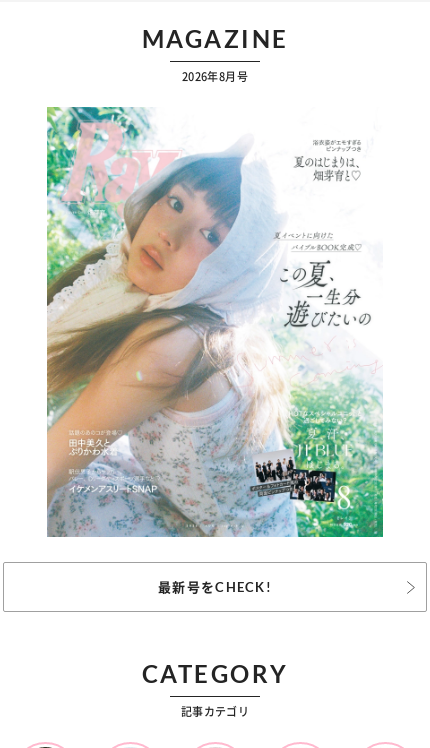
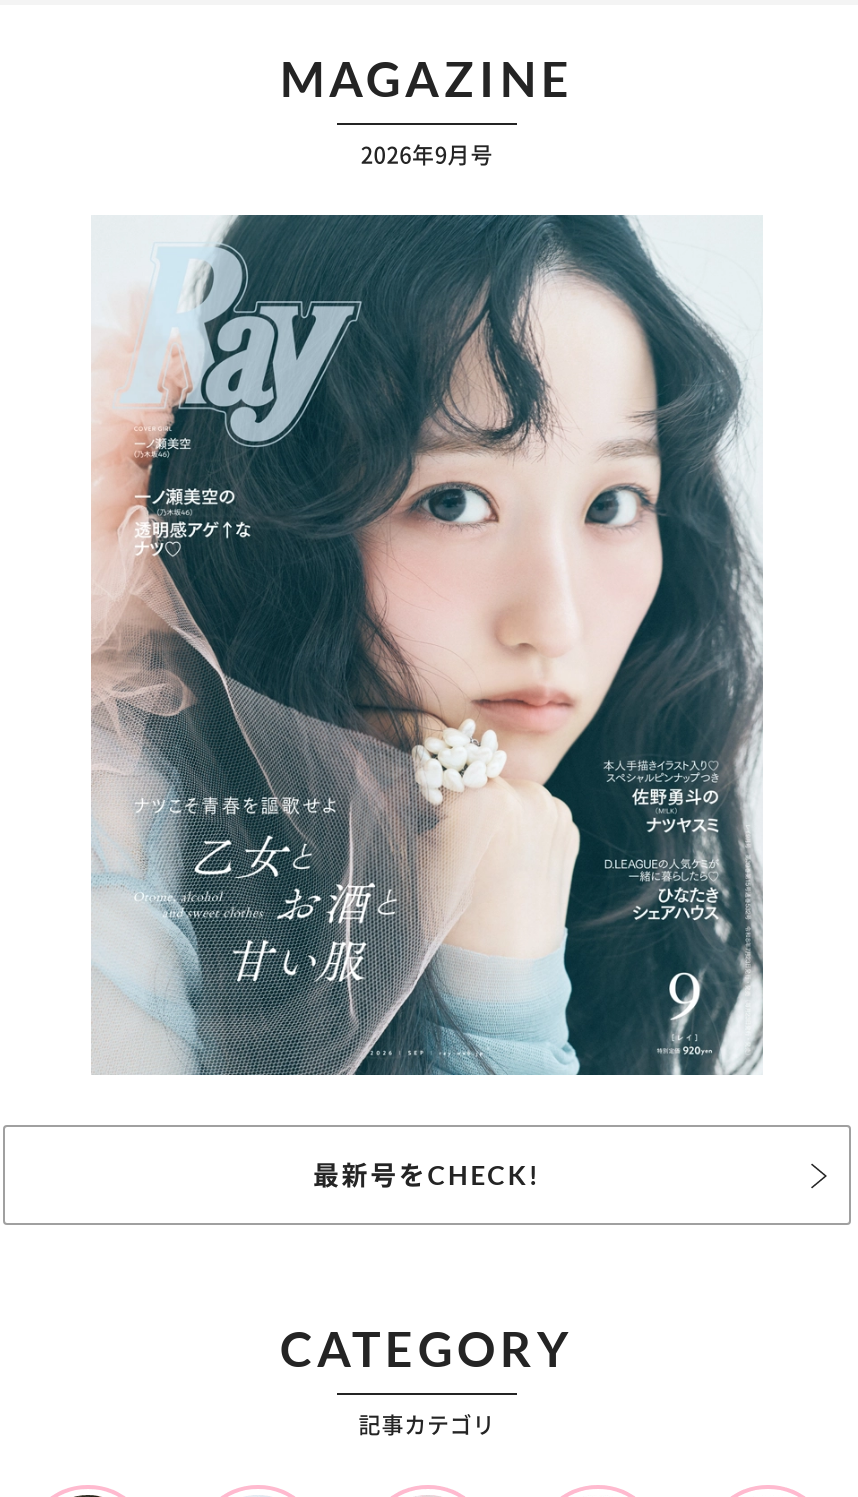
- 2026年8月号
+ 2026年9月号

- [image]
+ [image]
